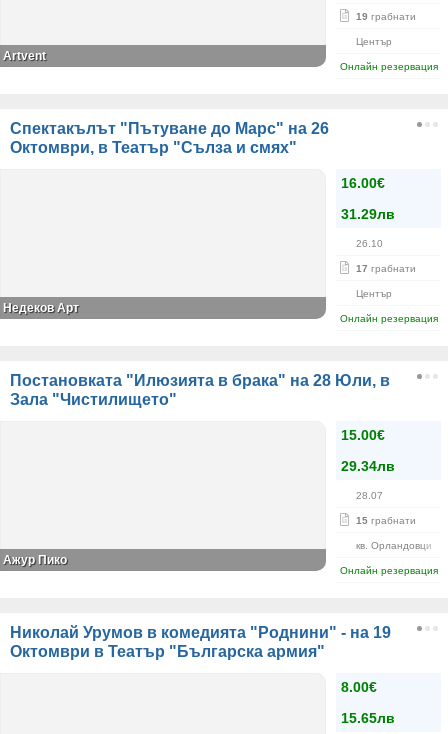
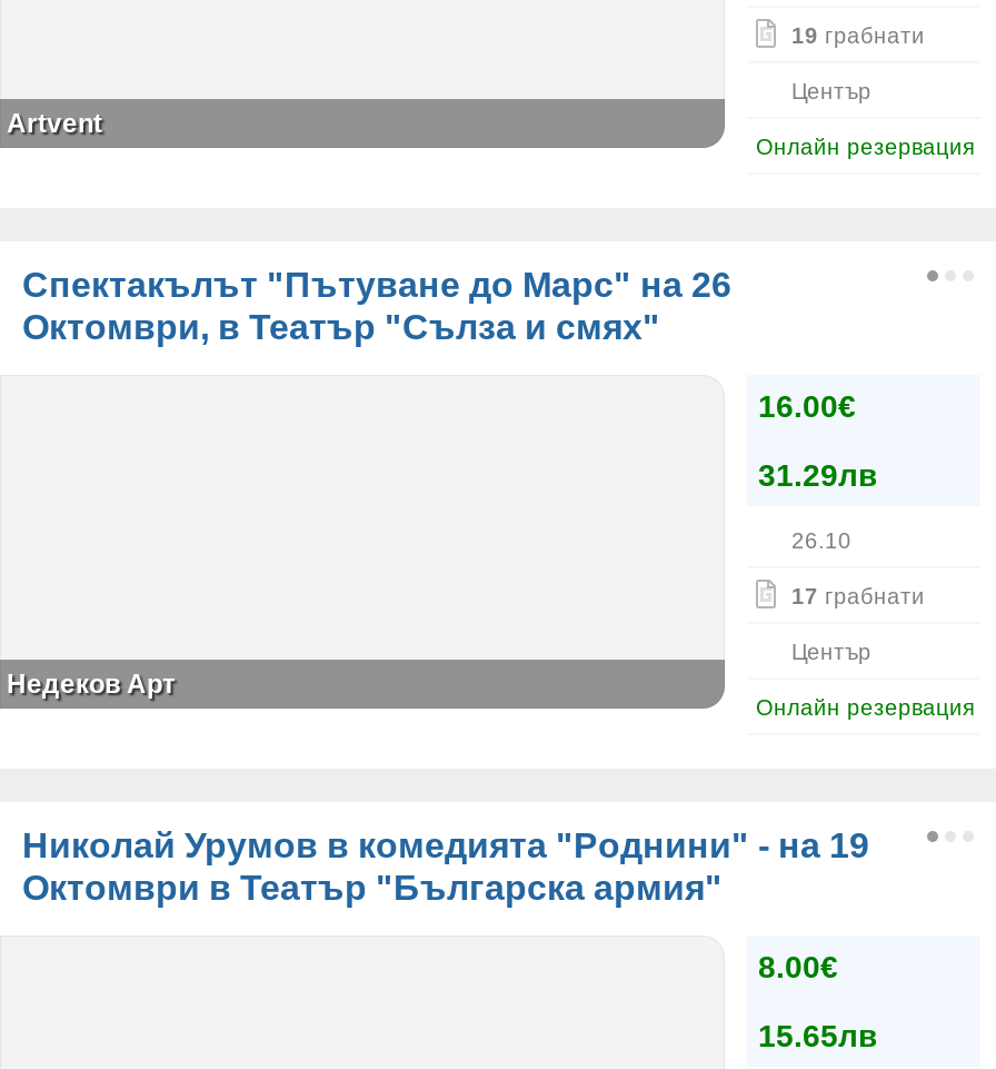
- Постановката "Илюзията в брака" на 28 Юли, в
- Зала "Чистилището"
- 15.00€
- 29.34лв
- 28.07
- 15 грабнати
- кв. Орландовци
- Онлайн резервация

- Ажур Пико
